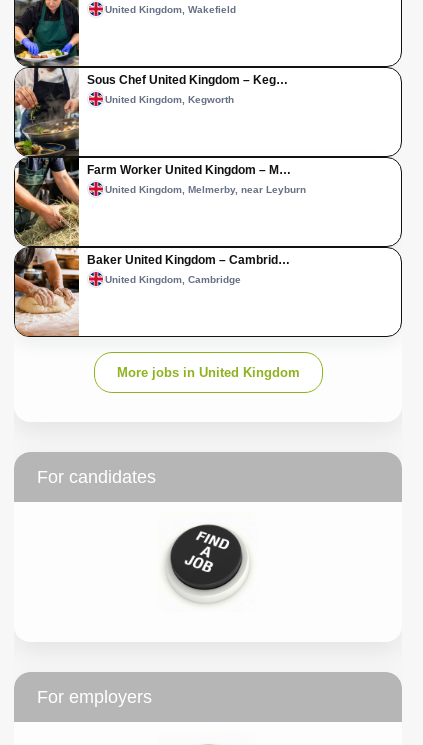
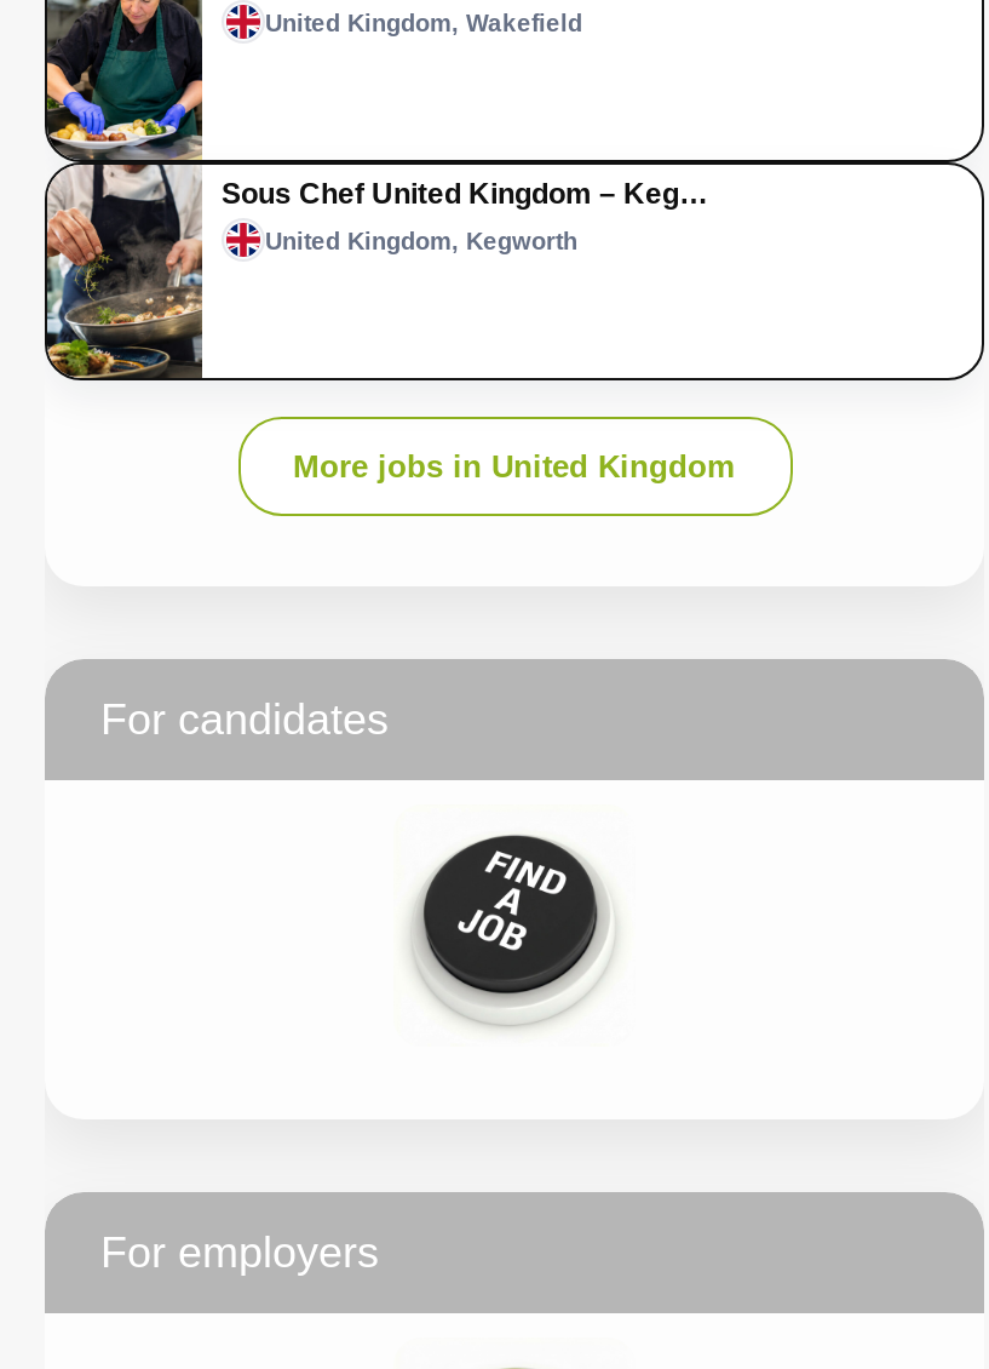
- [image]
- Farm Worker United Kingdom – M…
- United Kingdom, Melmerby, near Leyburn

- Baker United Kingdom – Cambrid…
- United Kingdom, Cambridge
